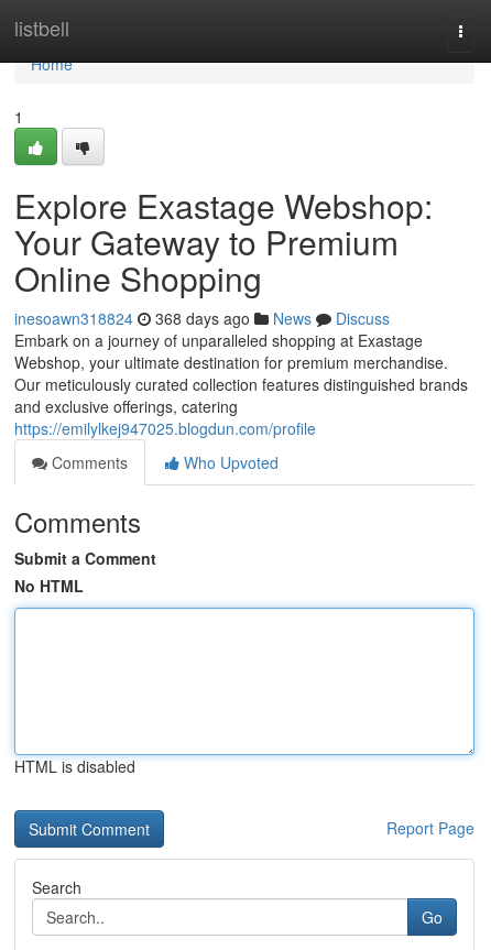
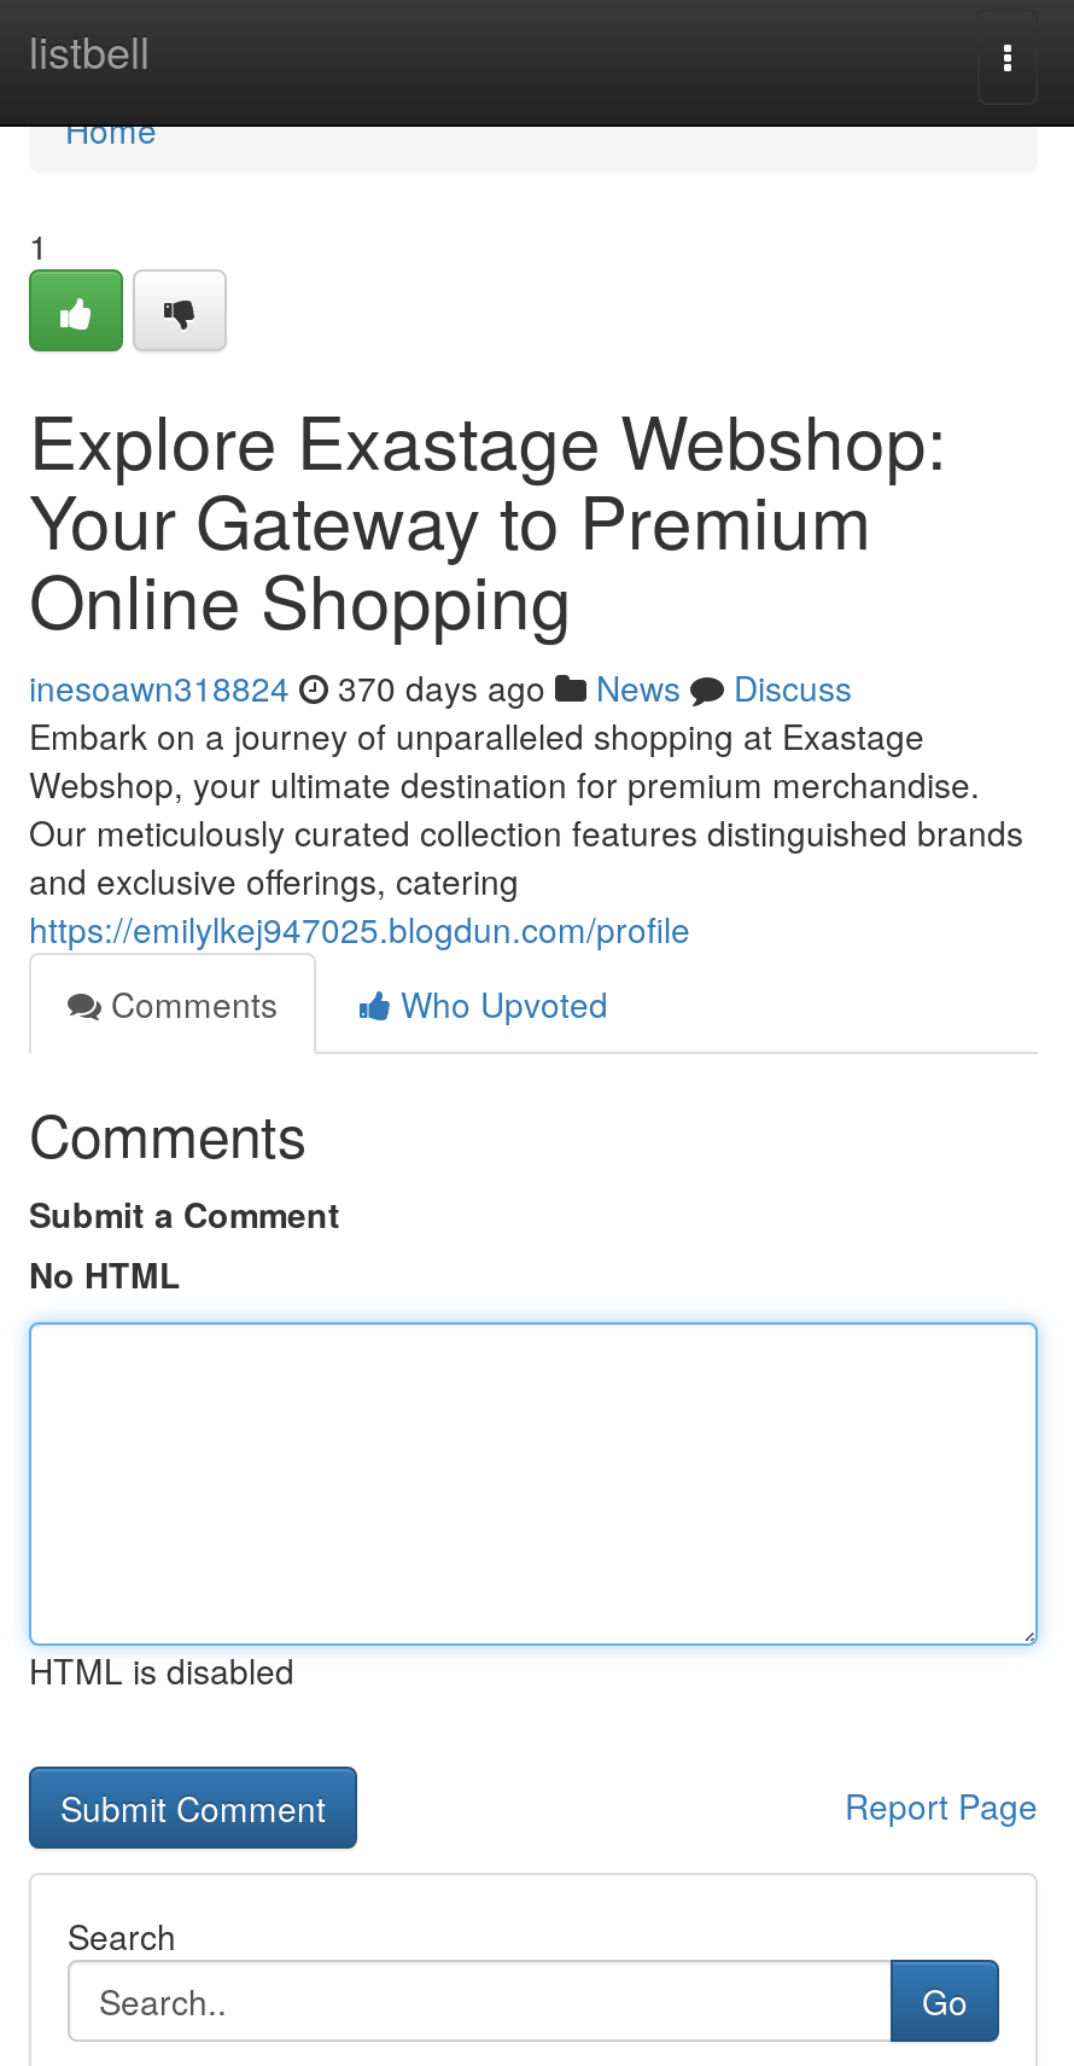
- inesoawn318824 368 days ago News Discuss
+ inesoawn318824 370 days ago News Discuss
